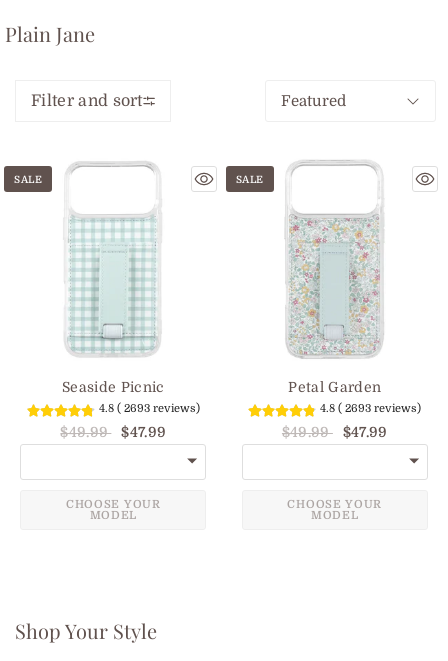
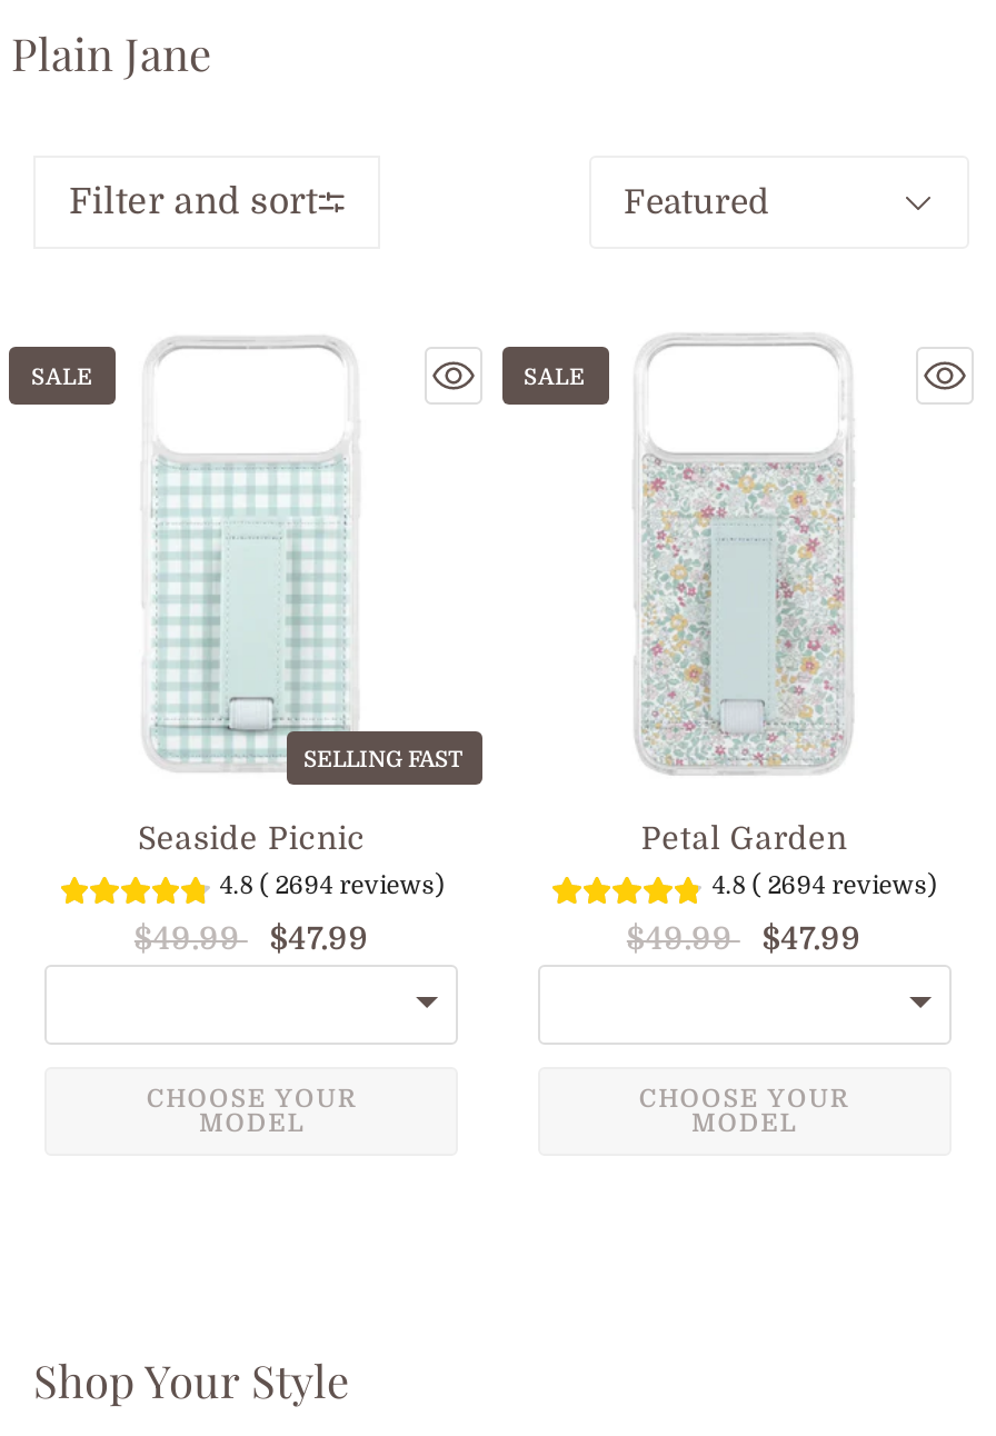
+ SELLING FAST

- 4.8 ( 2693 reviews)
+ 4.8 ( 2694 reviews)

- 4.8 ( 2693 reviews)
+ 4.8 ( 2694 reviews)
